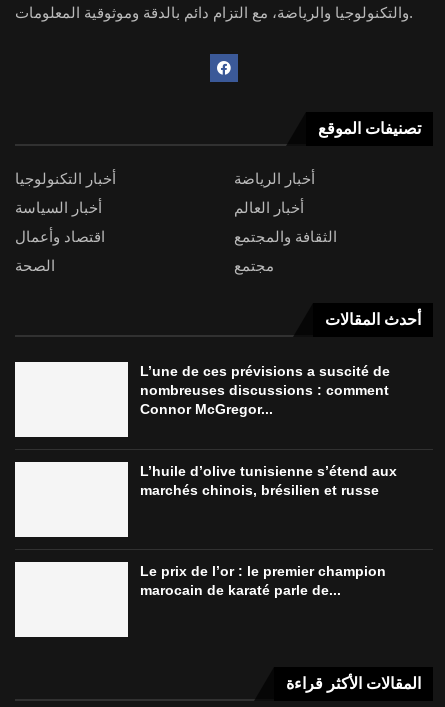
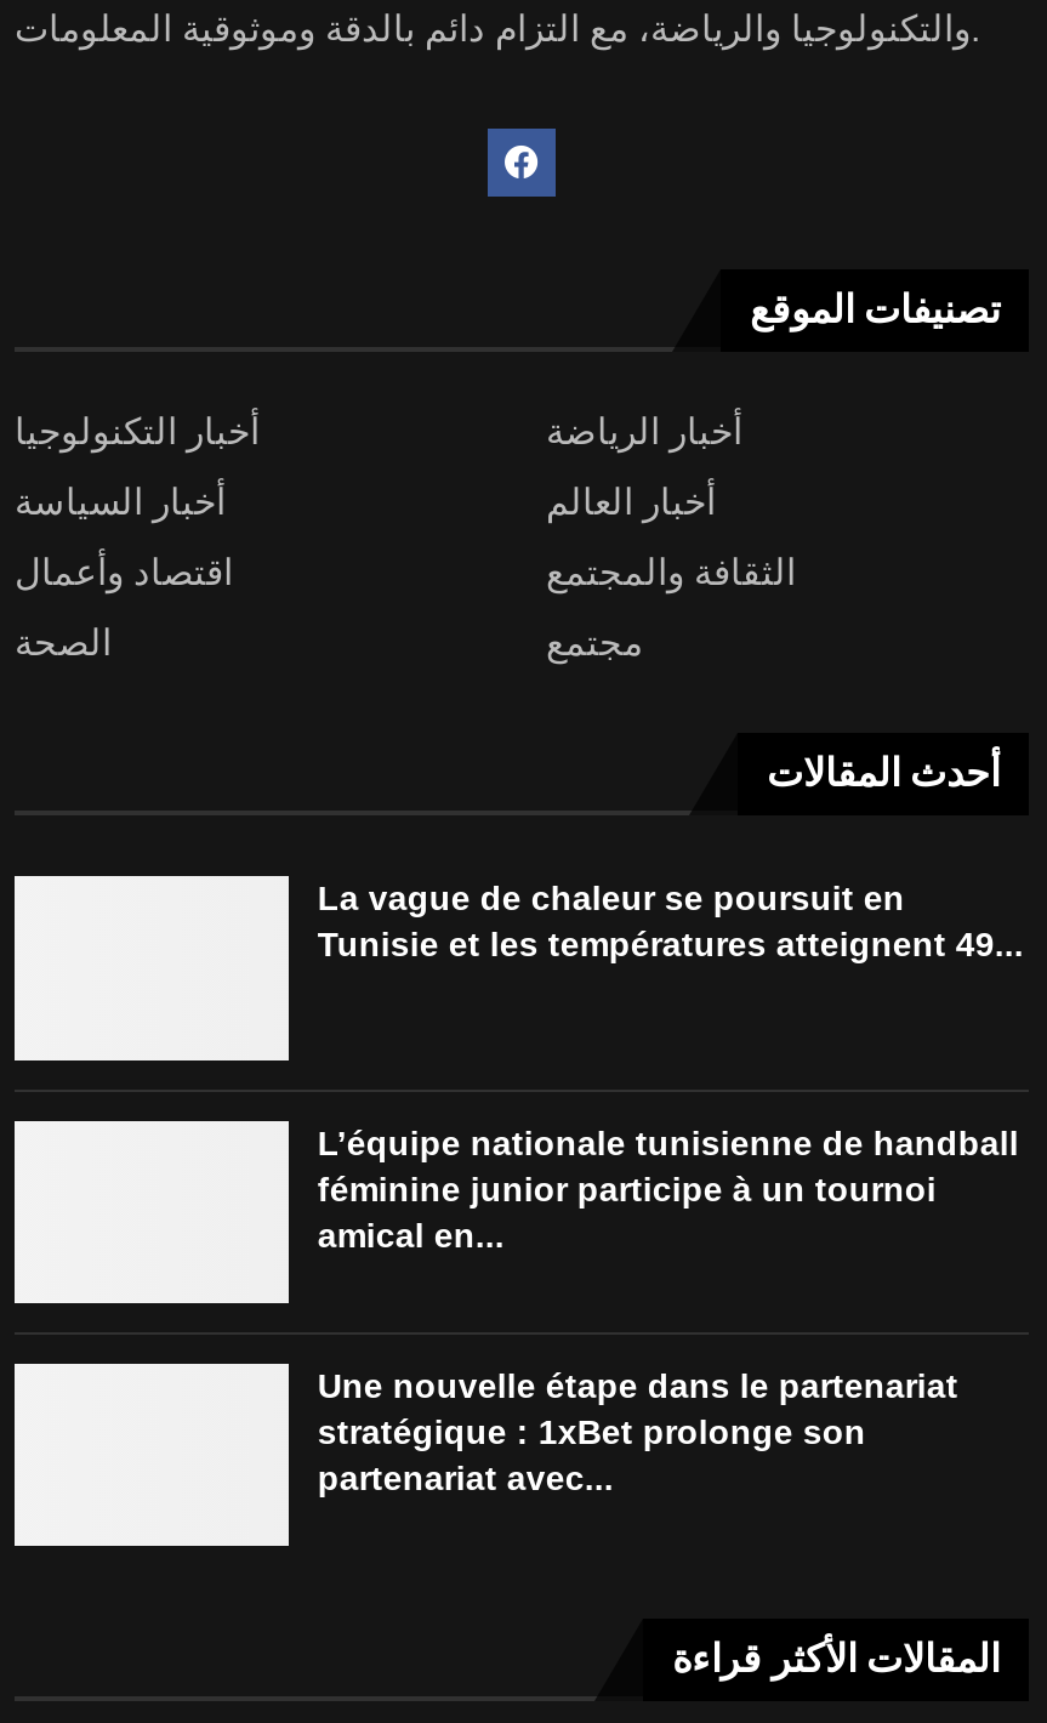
- L’une de ces prévisions a suscité de
- nombreuses discussions : comment
- Connor McGregor...
+ La vague de chaleur se poursuit en
+ Tunisie et les températures atteignent 49...

- L’huile d’olive tunisienne s’étend aux
- marchés chinois, brésilien et russe
+ L’équipe nationale tunisienne de handball
+ féminine junior participe à un tournoi
+ amical en...

- Le prix de l’or : le premier champion
- marocain de karaté parle de...
+ Une nouvelle étape dans le partenariat
+ stratégique : 1xBet prolonge son
+ partenariat avec...
